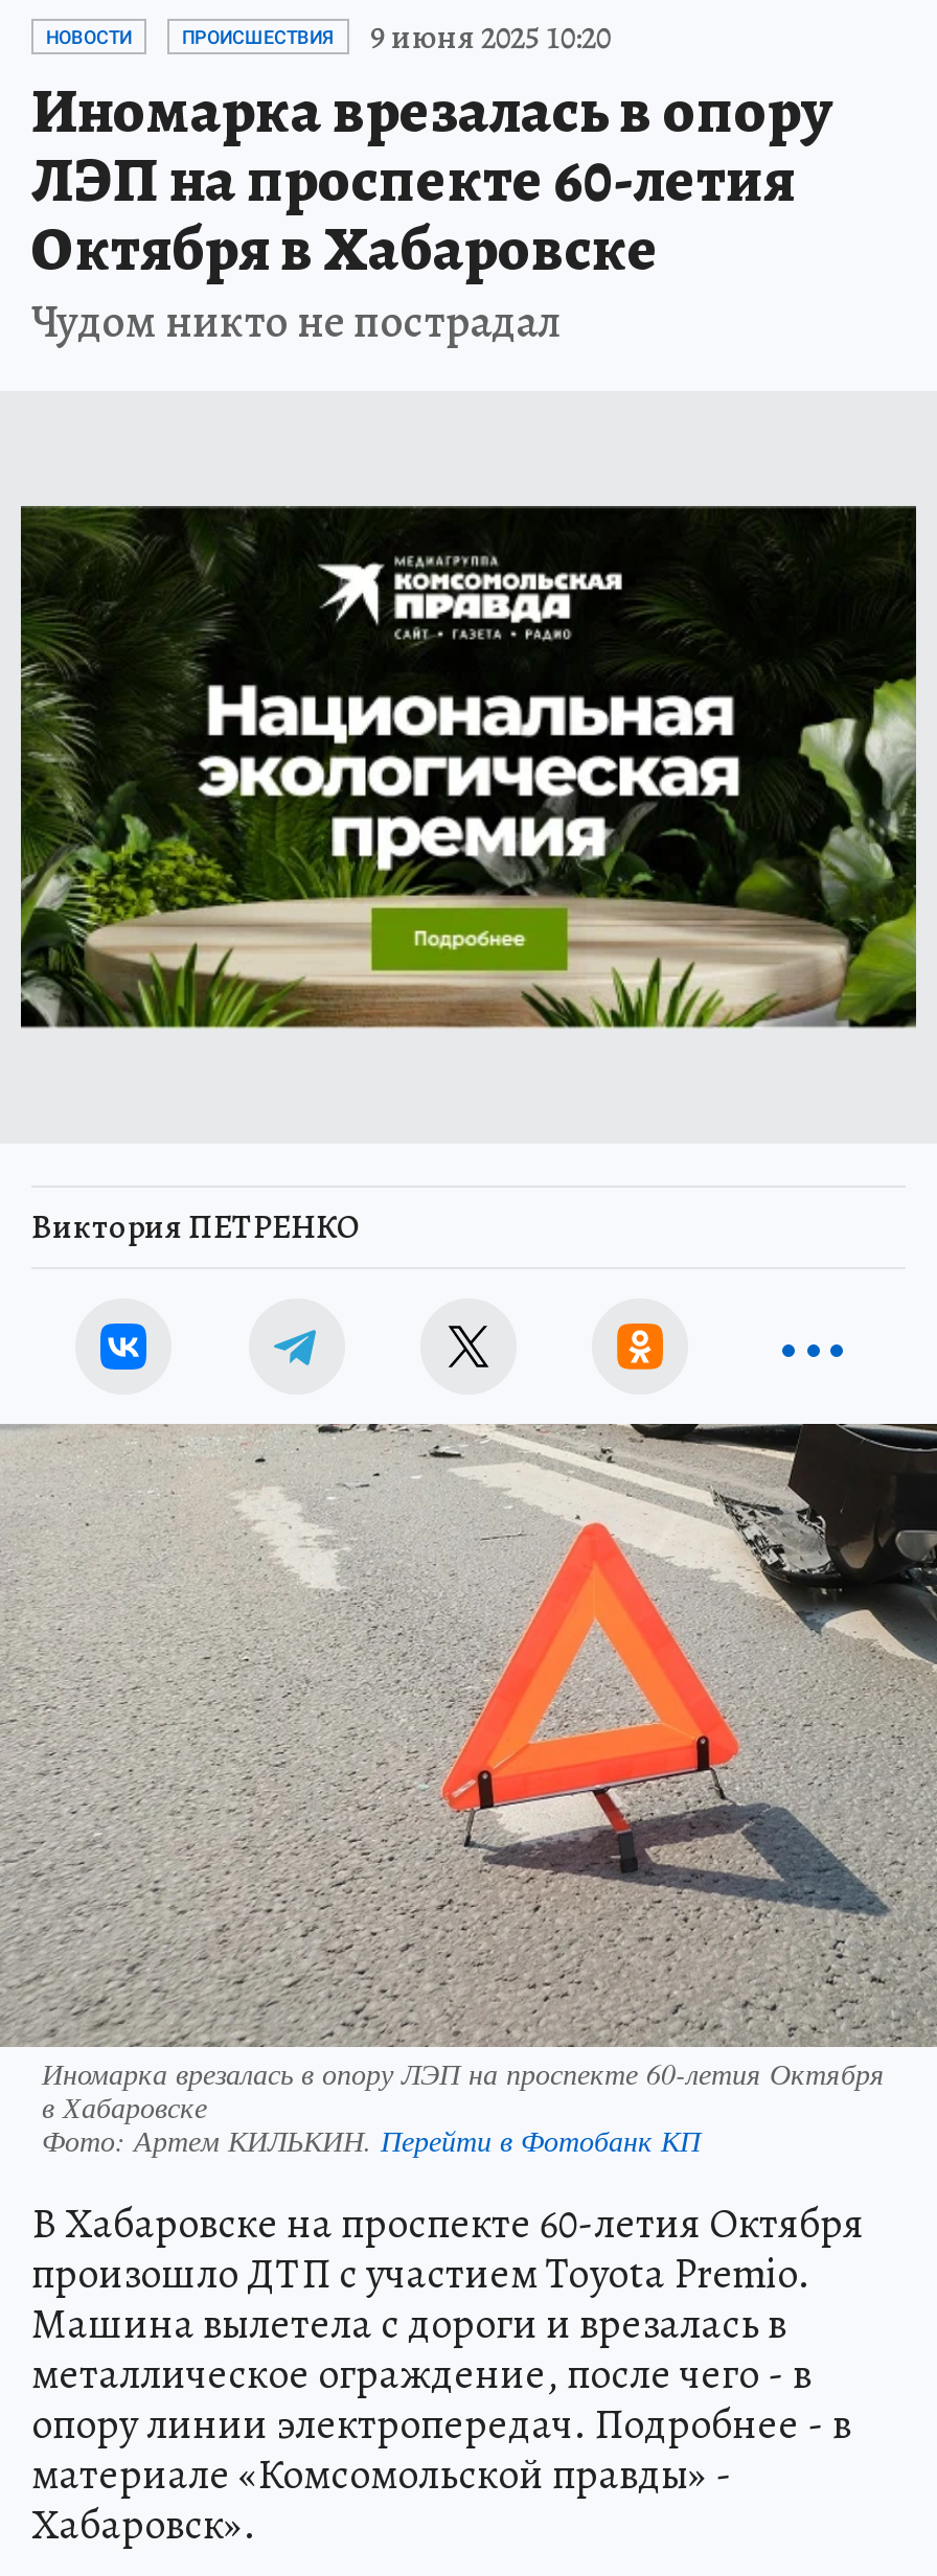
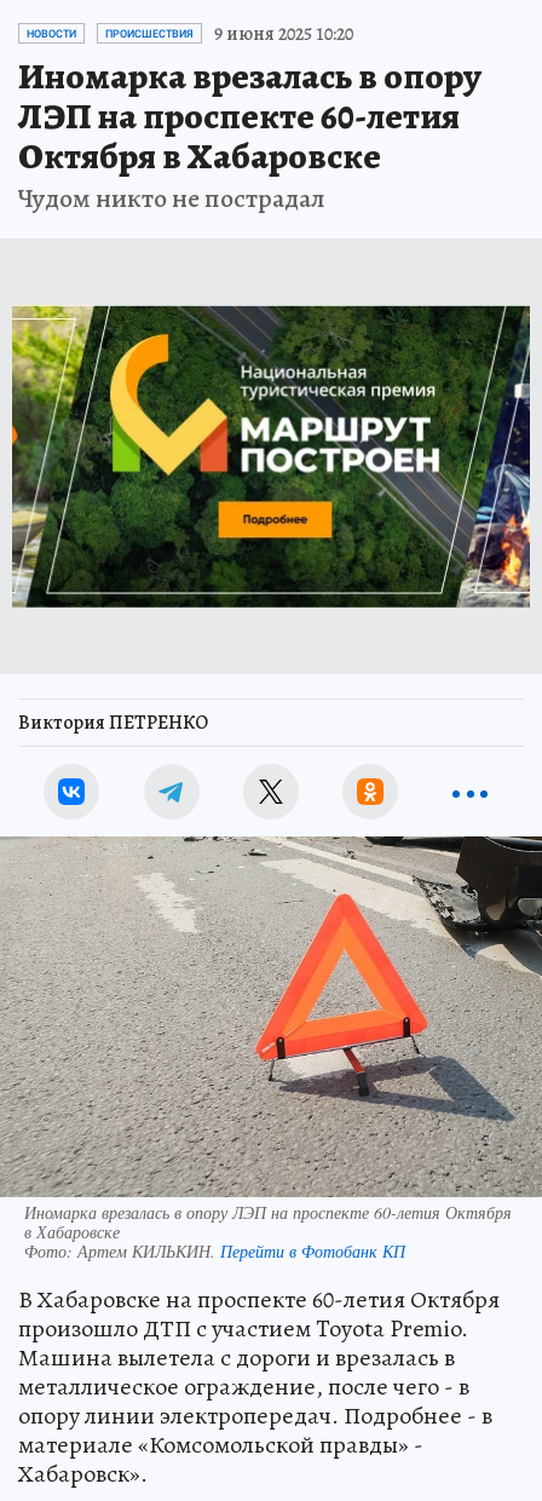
- [image]
+ [image]
